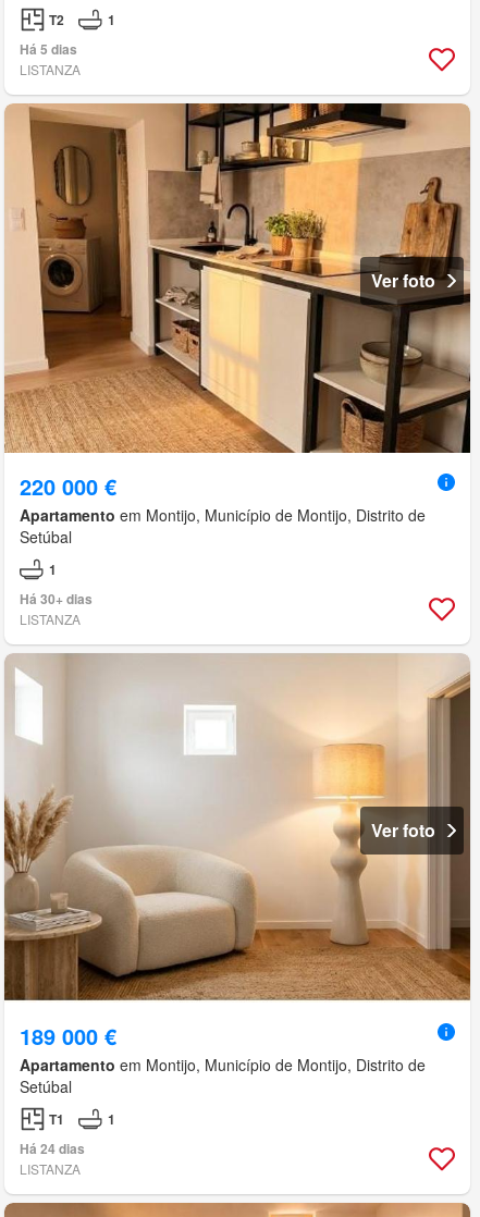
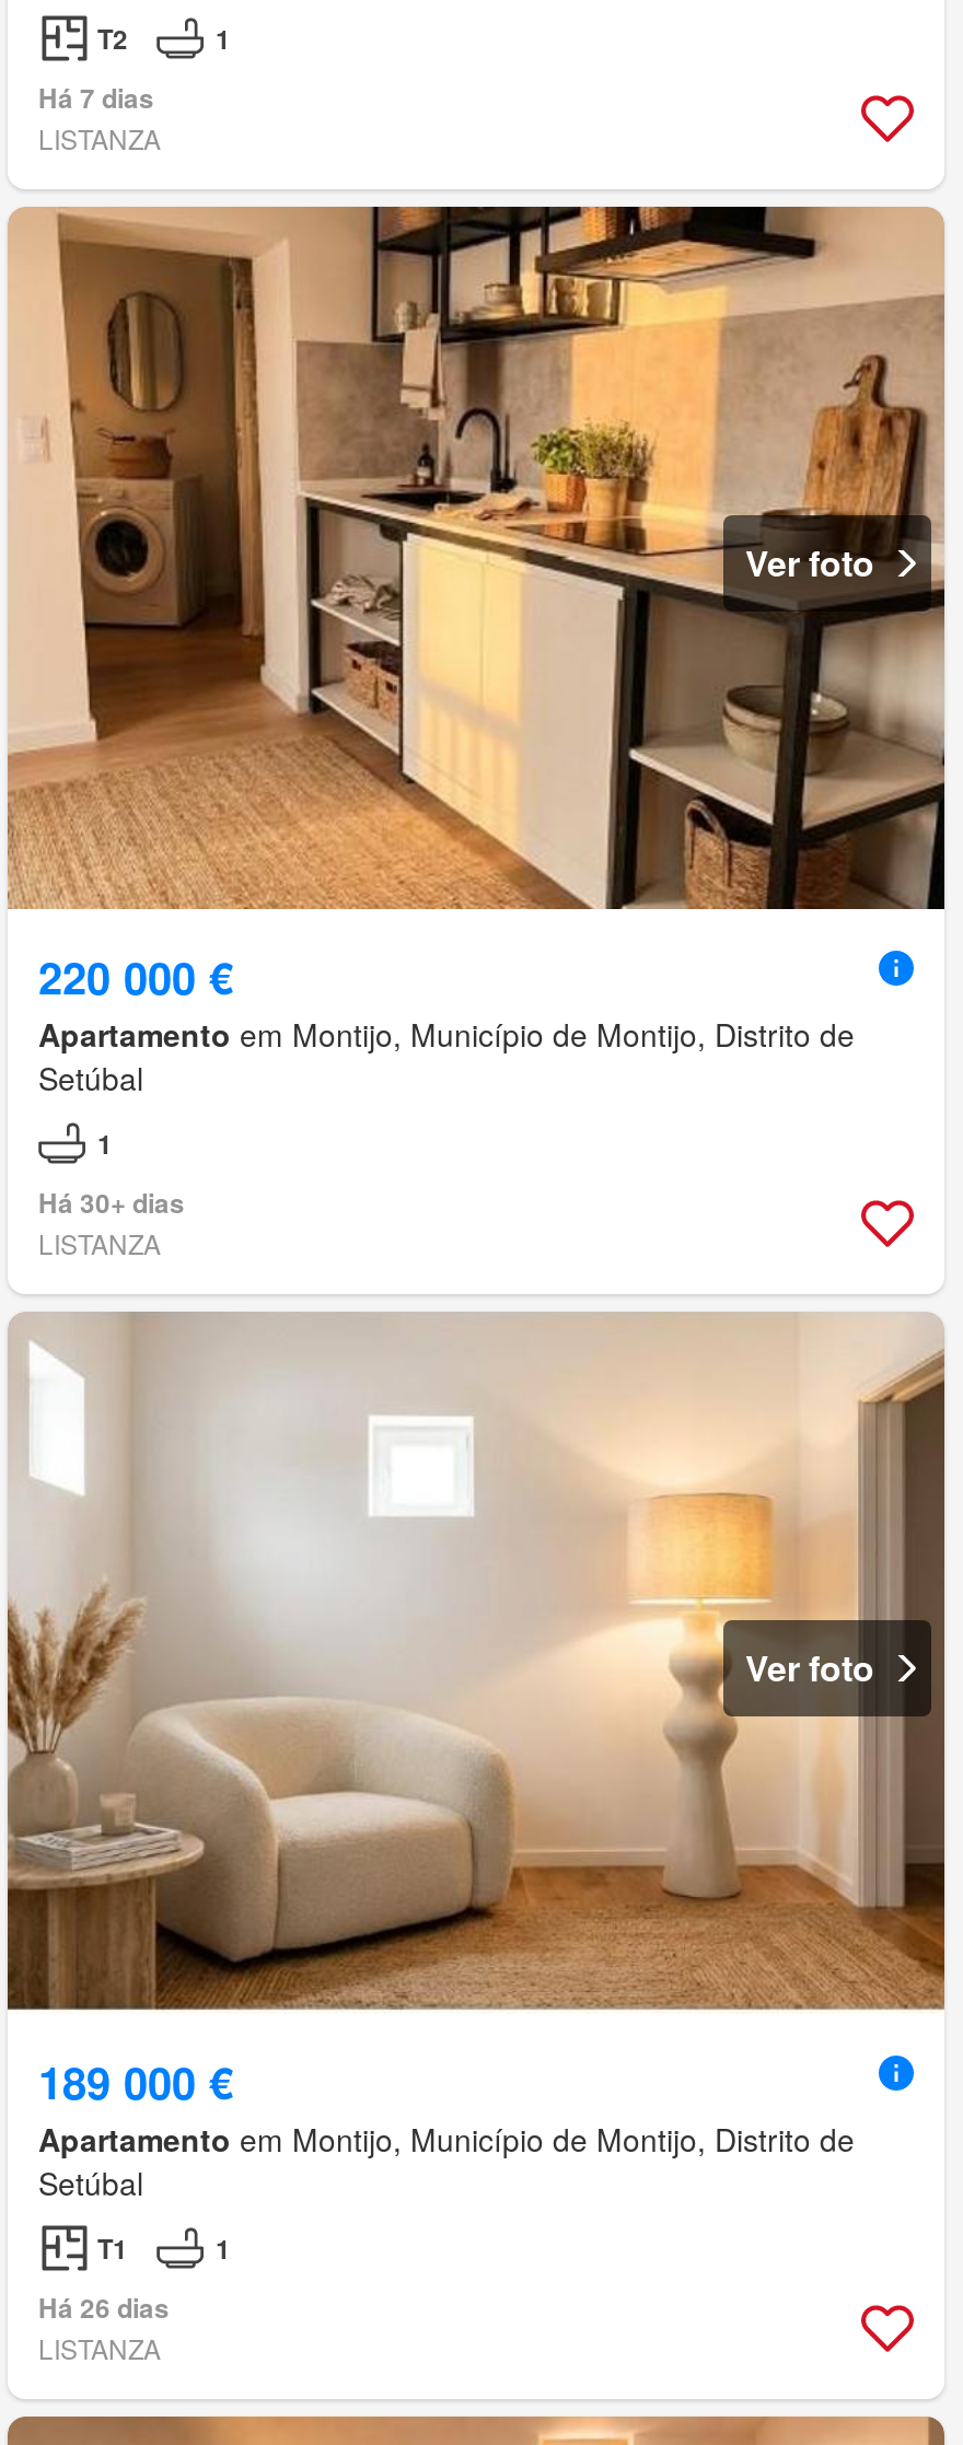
- Há 5 dias
+ Há 7 dias

- Há 24 dias
+ Há 26 dias
